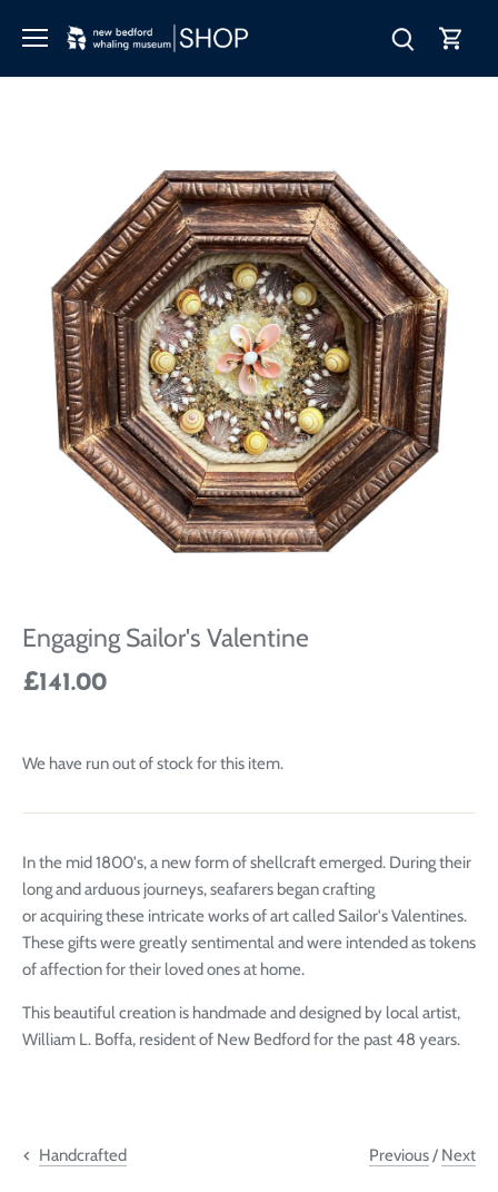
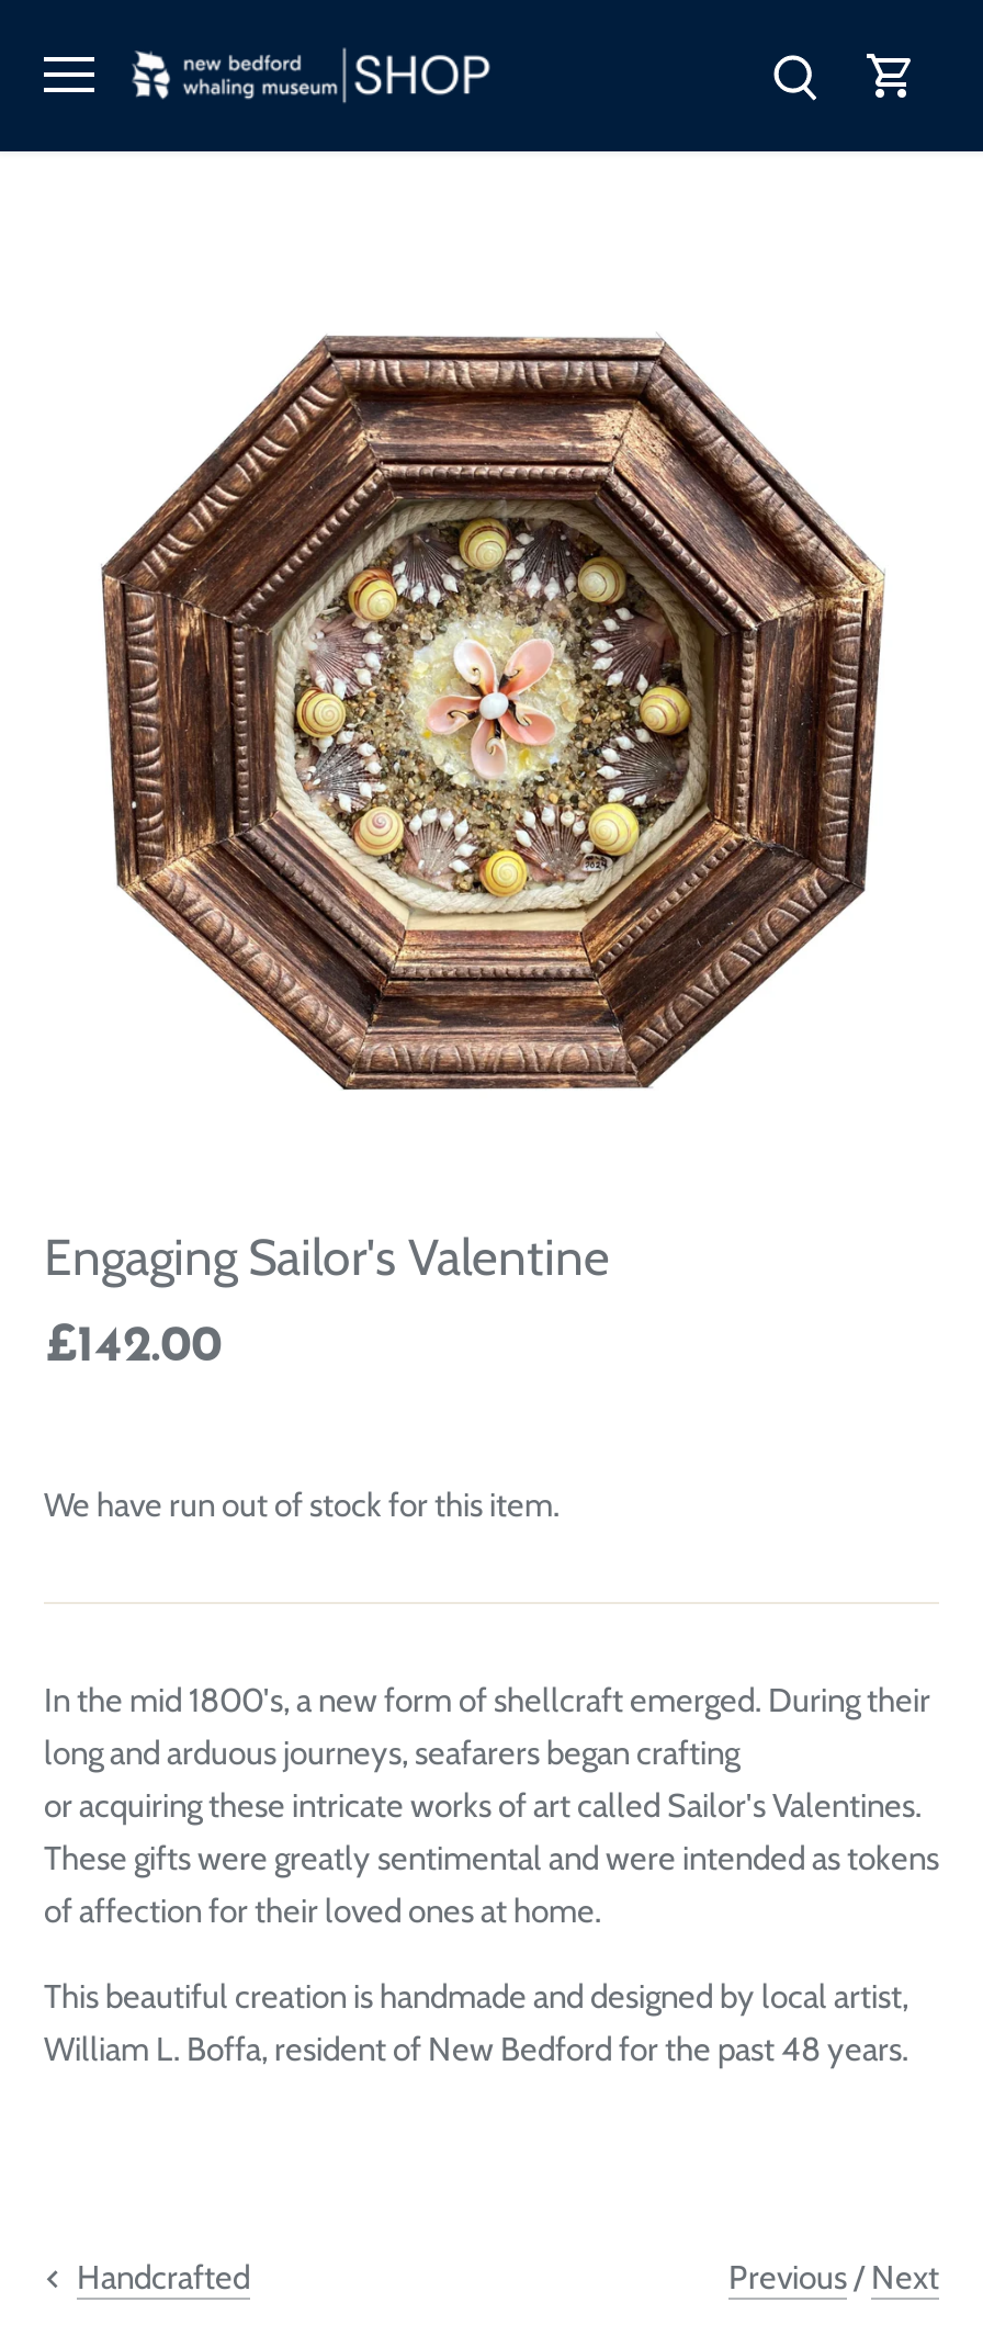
- £141.00
+ £142.00
